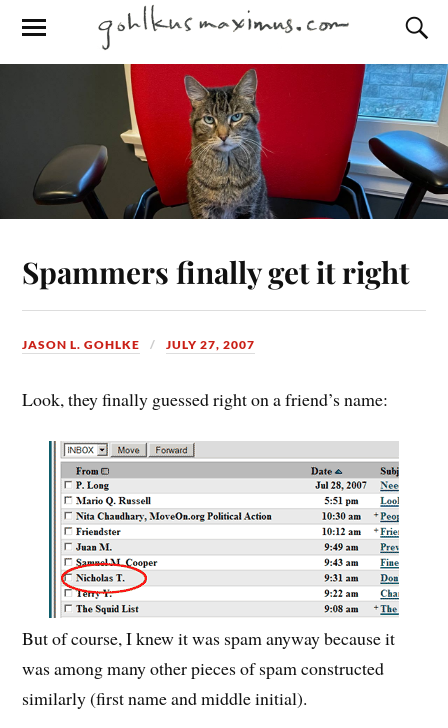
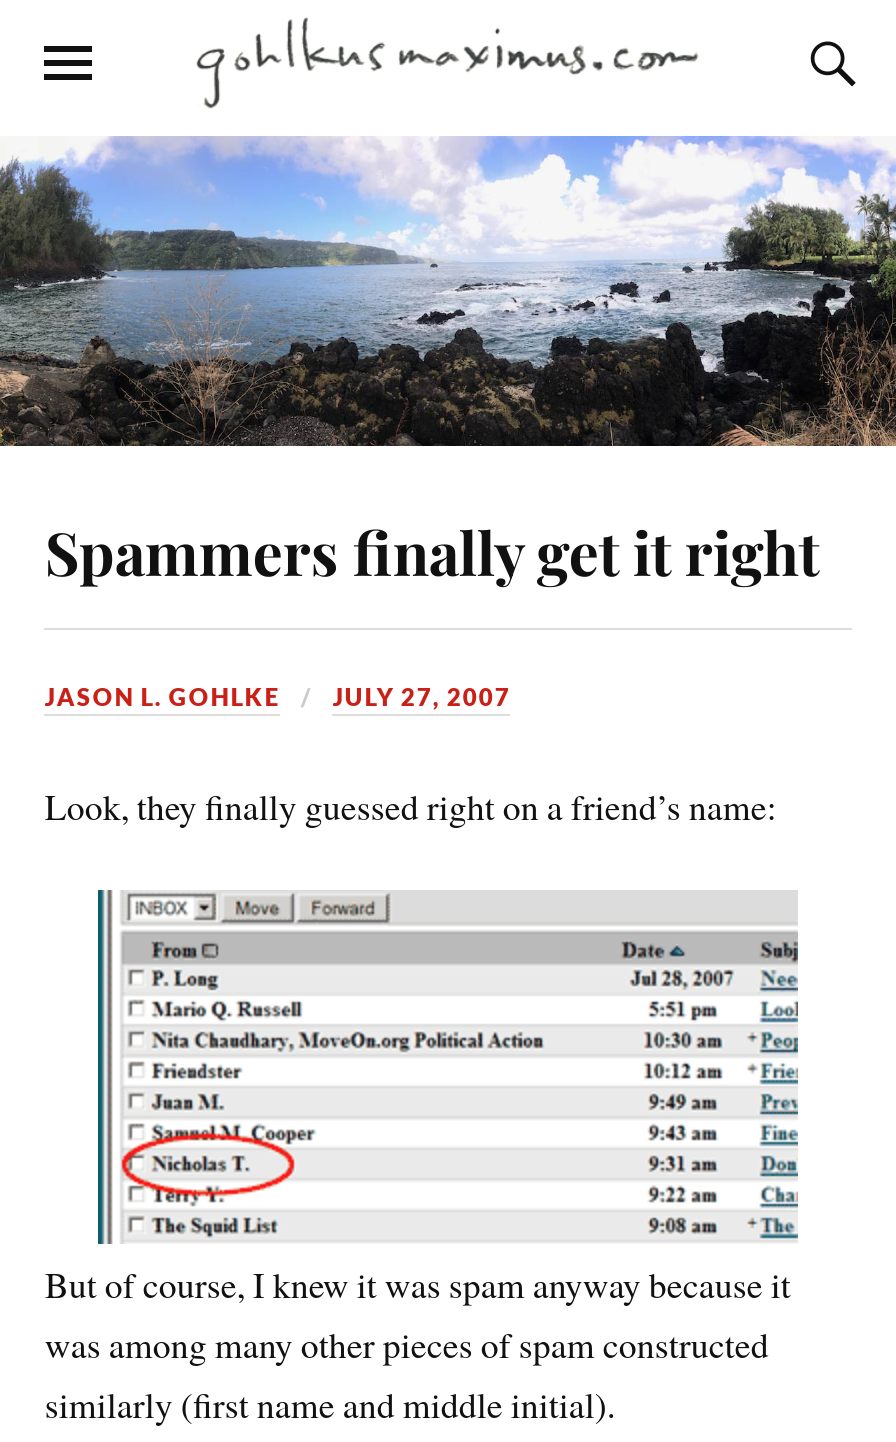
- [image]
+ [image]
